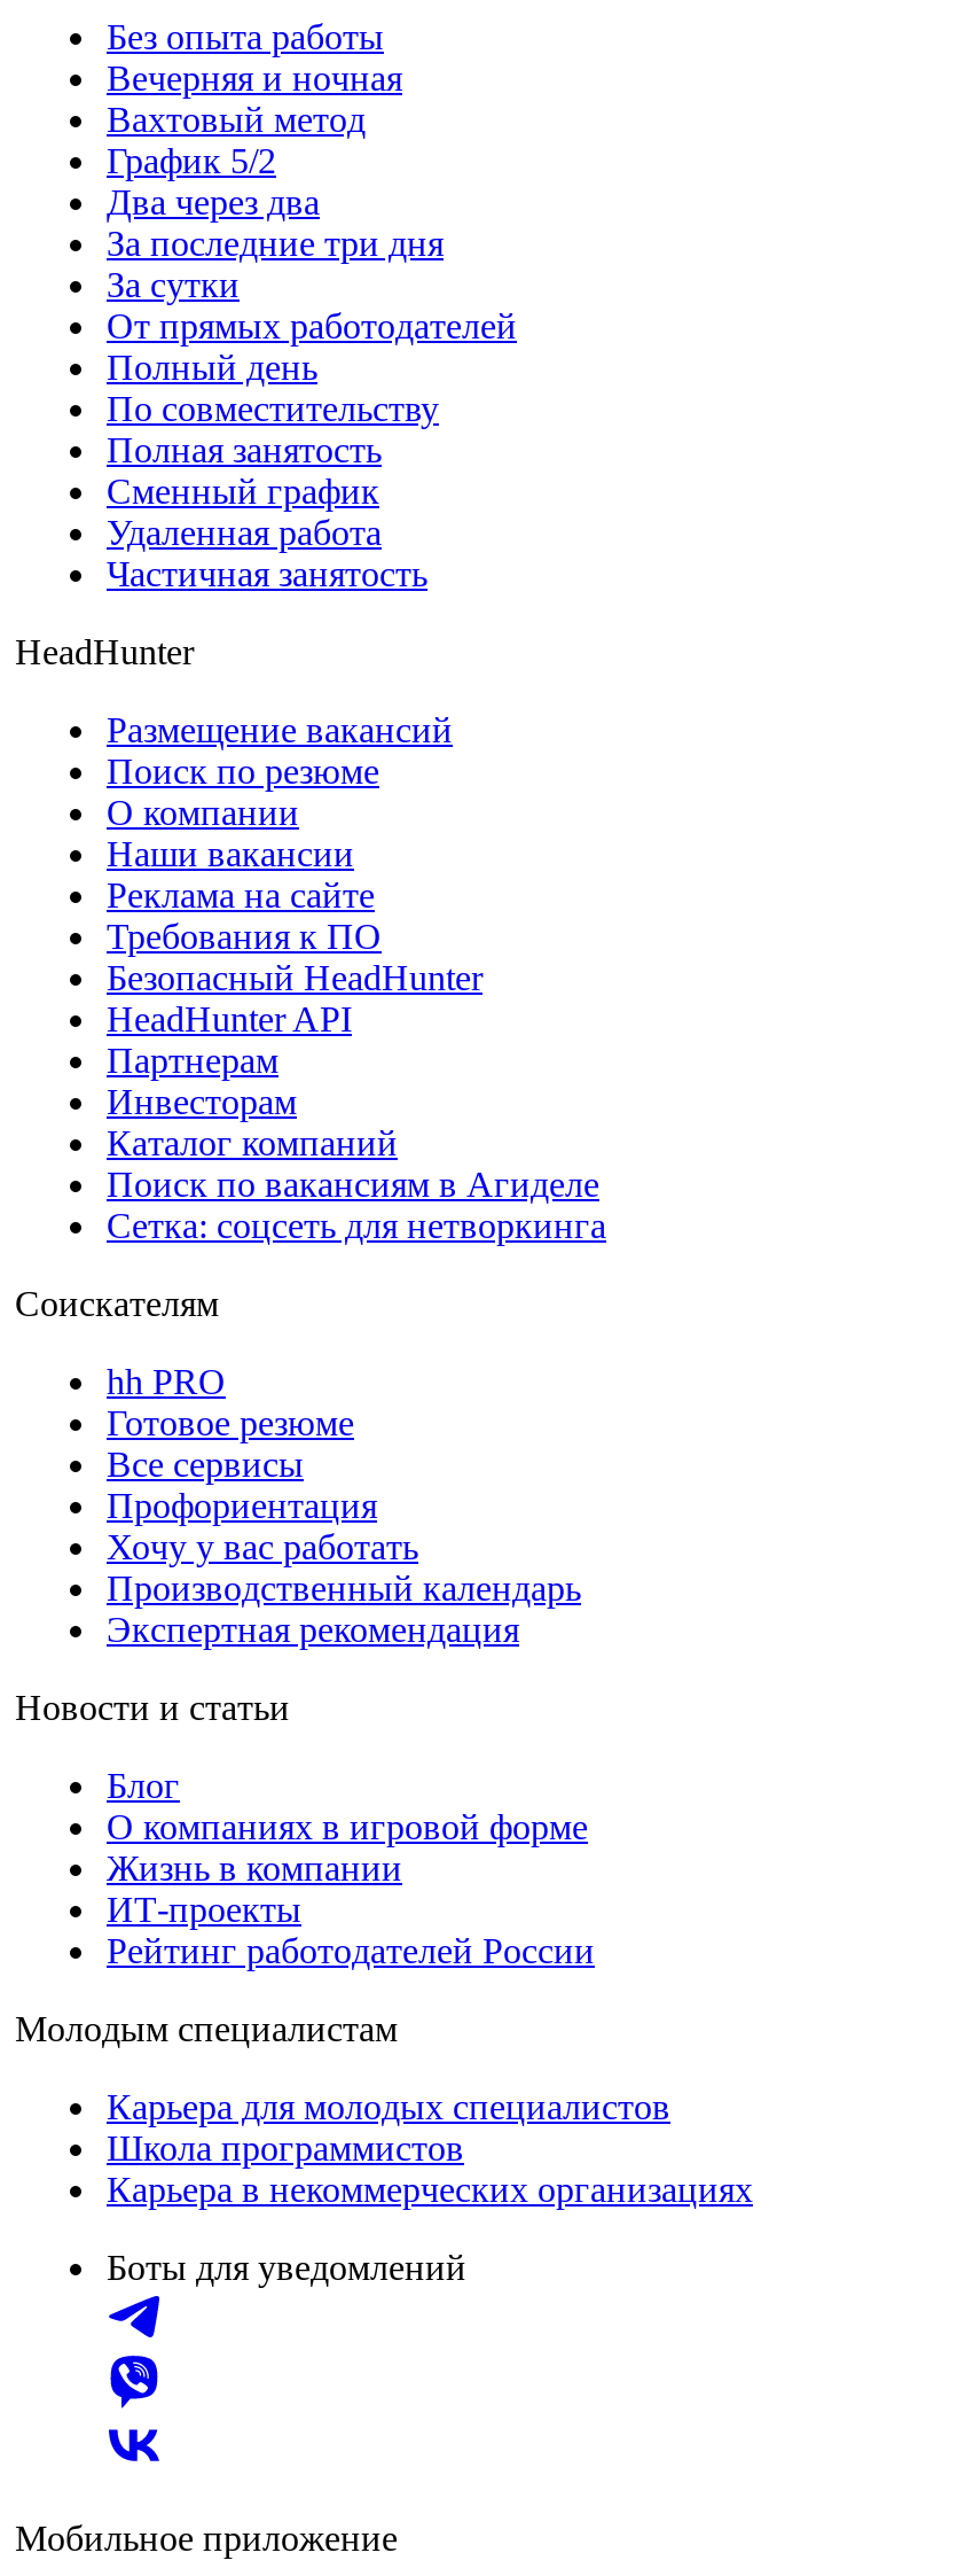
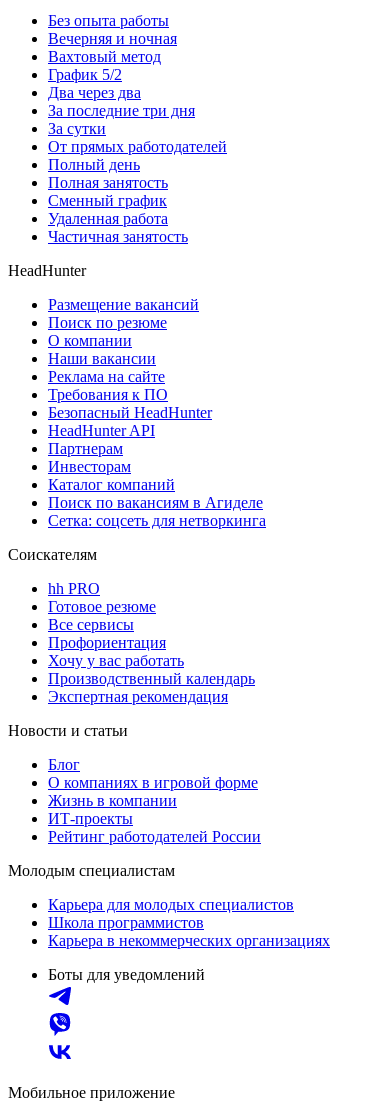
- По совместительству
